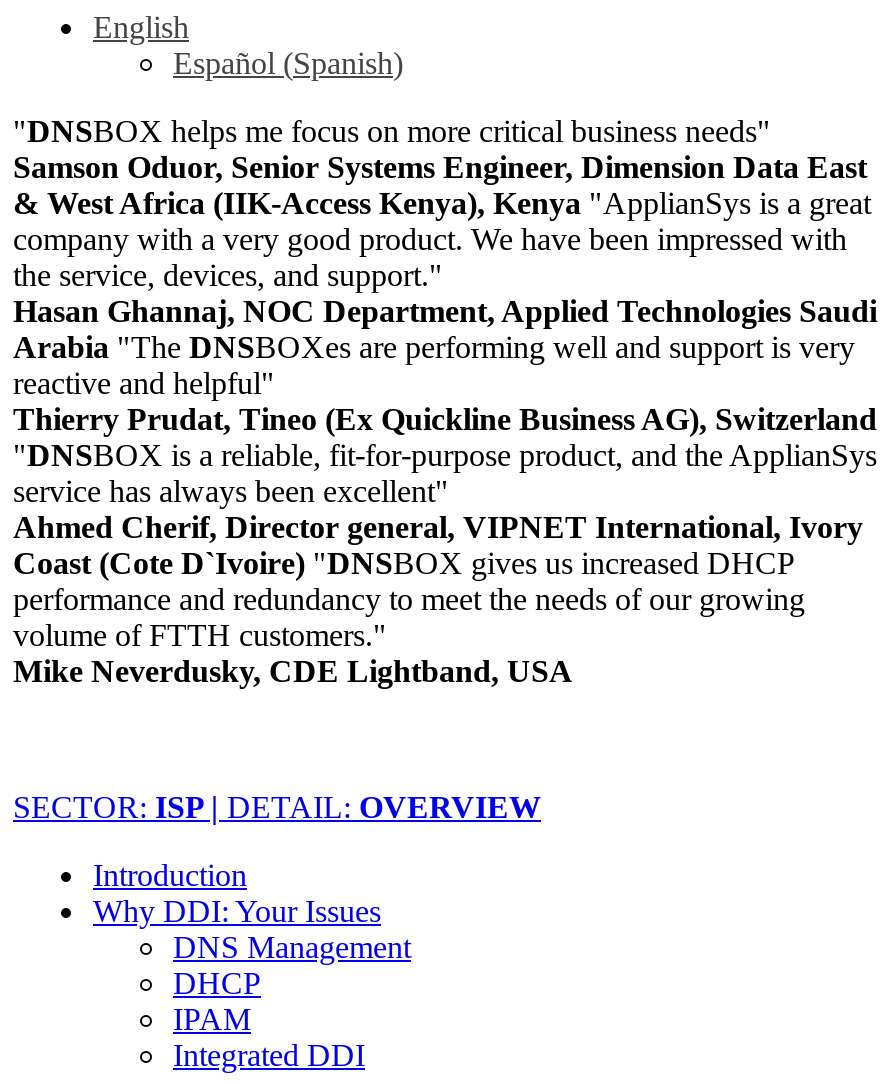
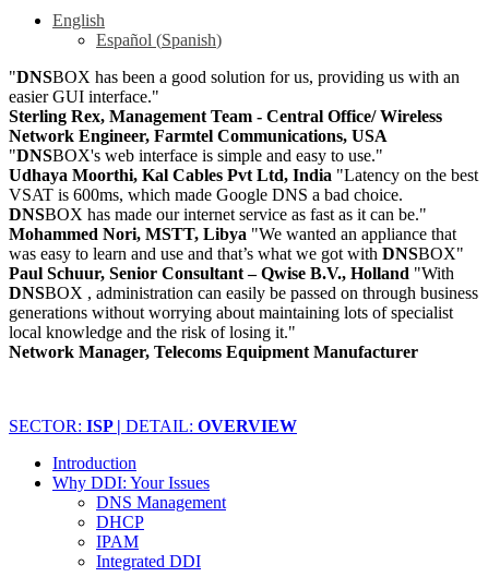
- "DNSBOX helps me focus on more critical business needs"
- Samson Oduor, Senior Systems Engineer, Dimension Data East
- & West Africa (IIK-Access Kenya), Kenya "ApplianSys is a great
- company with a very good product. We have been impressed with
- the service, devices, and support."
- Hasan Ghannaj, NOC Department, Applied Technologies Saudi
- Arabia "The DNSBOXes are performing well and support is very
- reactive and helpful"
- Thierry Prudat, Tineo (Ex Quickline Business AG), Switzerland
- "DNSBOX is a reliable, fit-for-purpose product, and the ApplianSys
- service has always been excellent"
- Ahmed Cherif, Director general, VIPNET International, Ivory
- Coast (Cote D`Ivoire) "DNSBOX gives us increased DHCP
- performance and redundancy to meet the needs of our growing
- volume of FTTH customers."
- Mike Neverdusky, CDE Lightband, USA
+ "DNSBOX has been a good solution for us, providing us with an
+ easier GUI interface."
+ Sterling Rex, Management Team - Central Office/ Wireless
+ Network Engineer, Farmtel Communications, USA
+ "DNSBOX's web interface is simple and easy to use."
+ Udhaya Moorthi, Kal Cables Pvt Ltd, India "Latency on the best
+ VSAT is 600ms, which made Google DNS a bad choice.
+ DNSBOX has made our internet service as fast as it can be."
+ Mohammed Nori, MSTT, Libya "We wanted an appliance that
+ was easy to learn and use and that’s what we got with DNSBOX"
+ Paul Schuur, Senior Consultant – Qwise B.V., Holland "With
+ DNSBOX , administration can easily be passed on through business
+ generations without worrying about maintaining lots of specialist
+ local knowledge and the risk of losing it."
+ Network Manager, Telecoms Equipment Manufacturer
